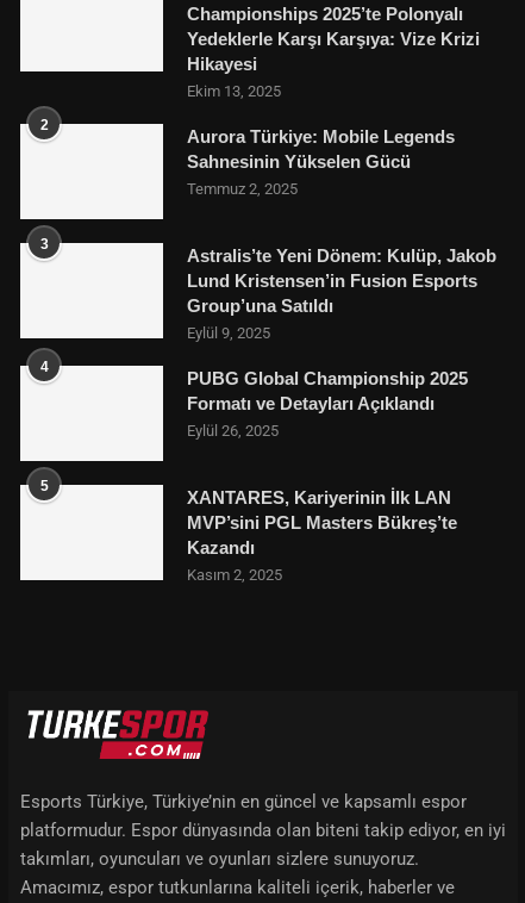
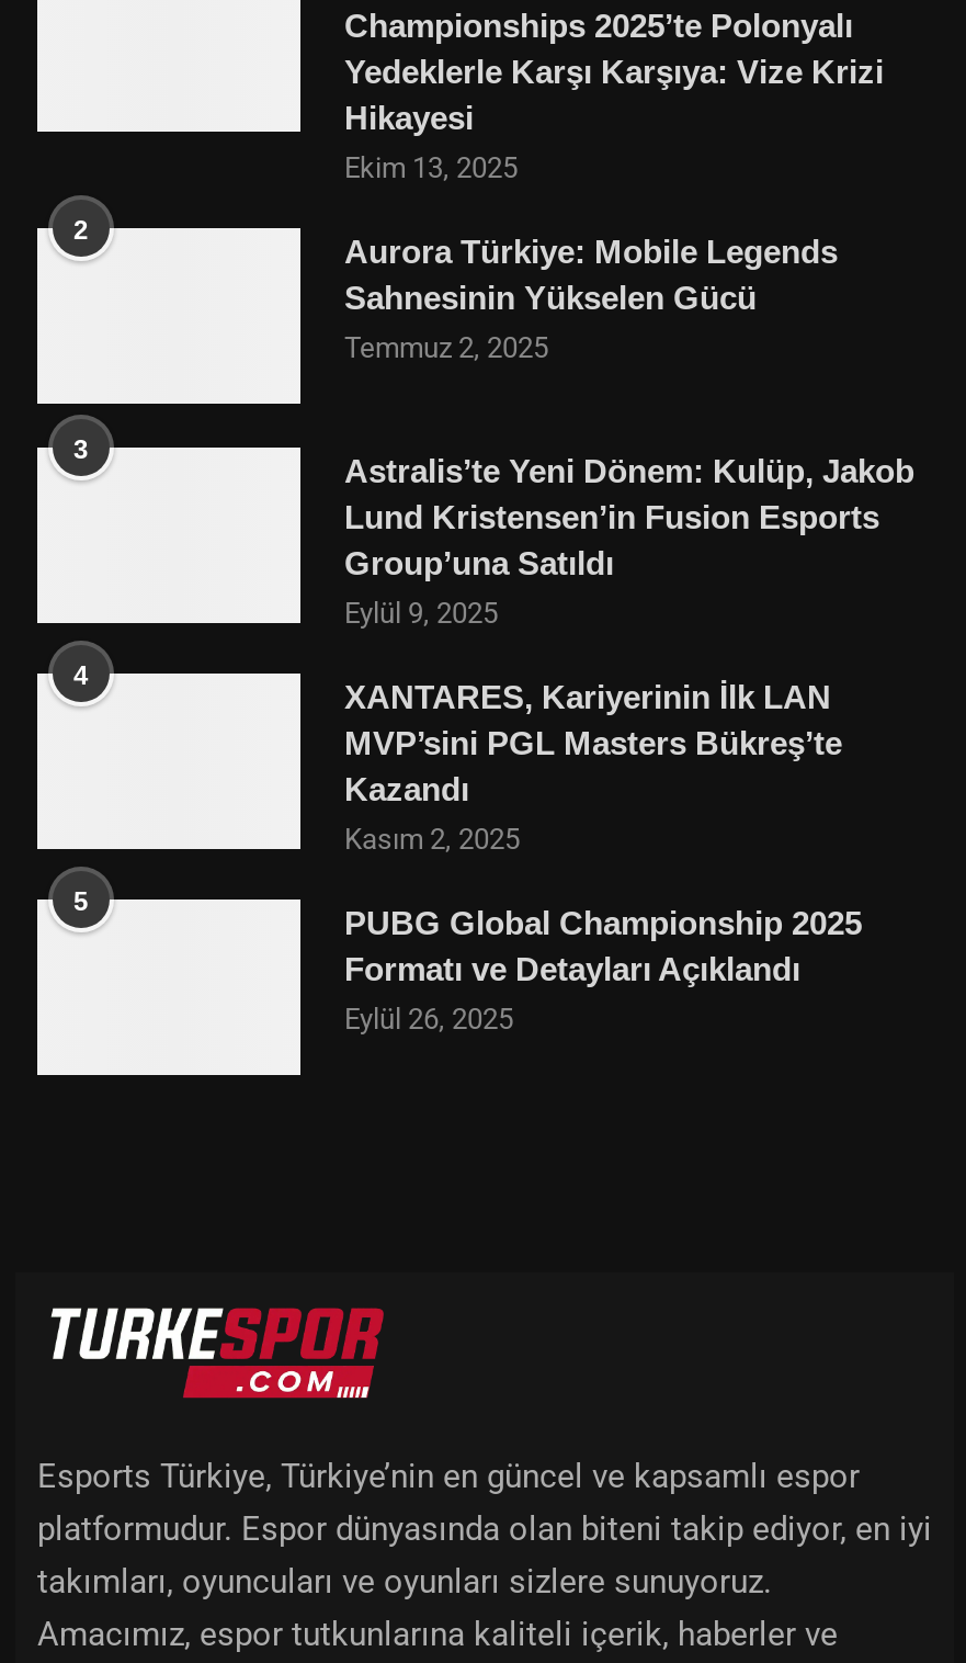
moved down: PUBG Global Championship 2025 | Formatı ve Detayları Açıklandı | Eylül 26, 2025 | 5

moved up: XANTARES, Kariyerinin İlk LAN | MVP’sini PGL Masters Bükreş’te | Kazandı | Kasım 2, 2025
